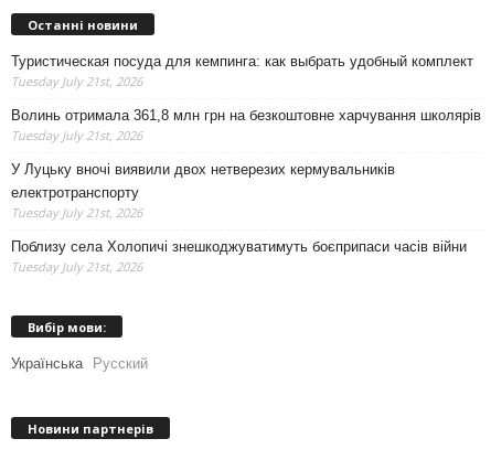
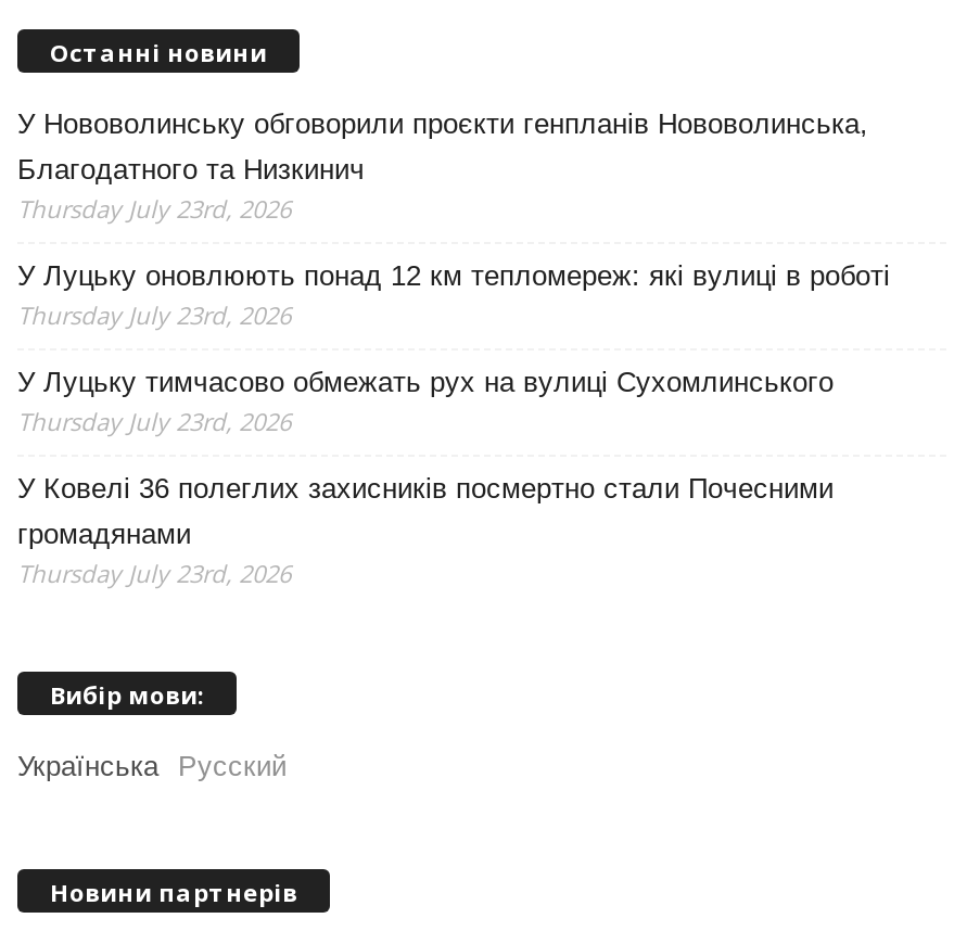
- Туристическая посуда для кемпинга: как выбрать удобный комплект
- Tuesday July 21st, 2026
+ У Нововолинську обговорили проєкти генпланів Нововолинська,
+ Благодатного та Низкинич
+ Thursday July 23rd, 2026

- Волинь отримала 361,8 млн грн на безкоштовне харчування школярів
- Tuesday July 21st, 2026
+ У Луцьку оновлюють понад 12 км тепломереж: які вулиці в роботі
+ Thursday July 23rd, 2026

- У Луцьку вночі виявили двох нетверезих кермувальників
- електротранспорту
- Tuesday July 21st, 2026
+ У Луцьку тимчасово обмежать рух на вулиці Сухомлинського
+ Thursday July 23rd, 2026

- Поблизу села Холопичі знешкоджуватимуть боєприпаси часів війни
- Tuesday July 21st, 2026
+ У Ковелі 36 полеглих захисників посмертно стали Почесними
+ громадянами
+ Thursday July 23rd, 2026
